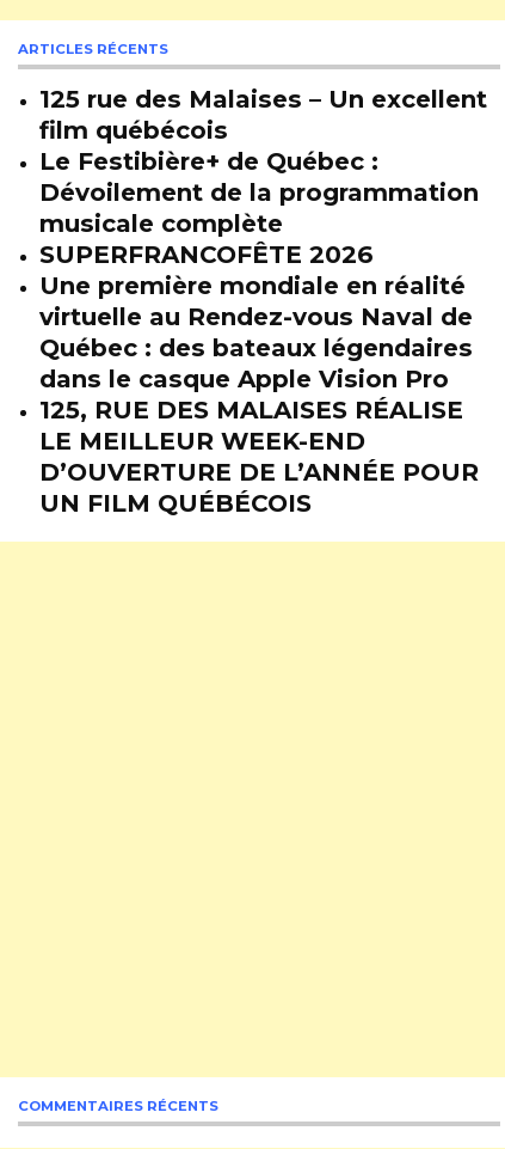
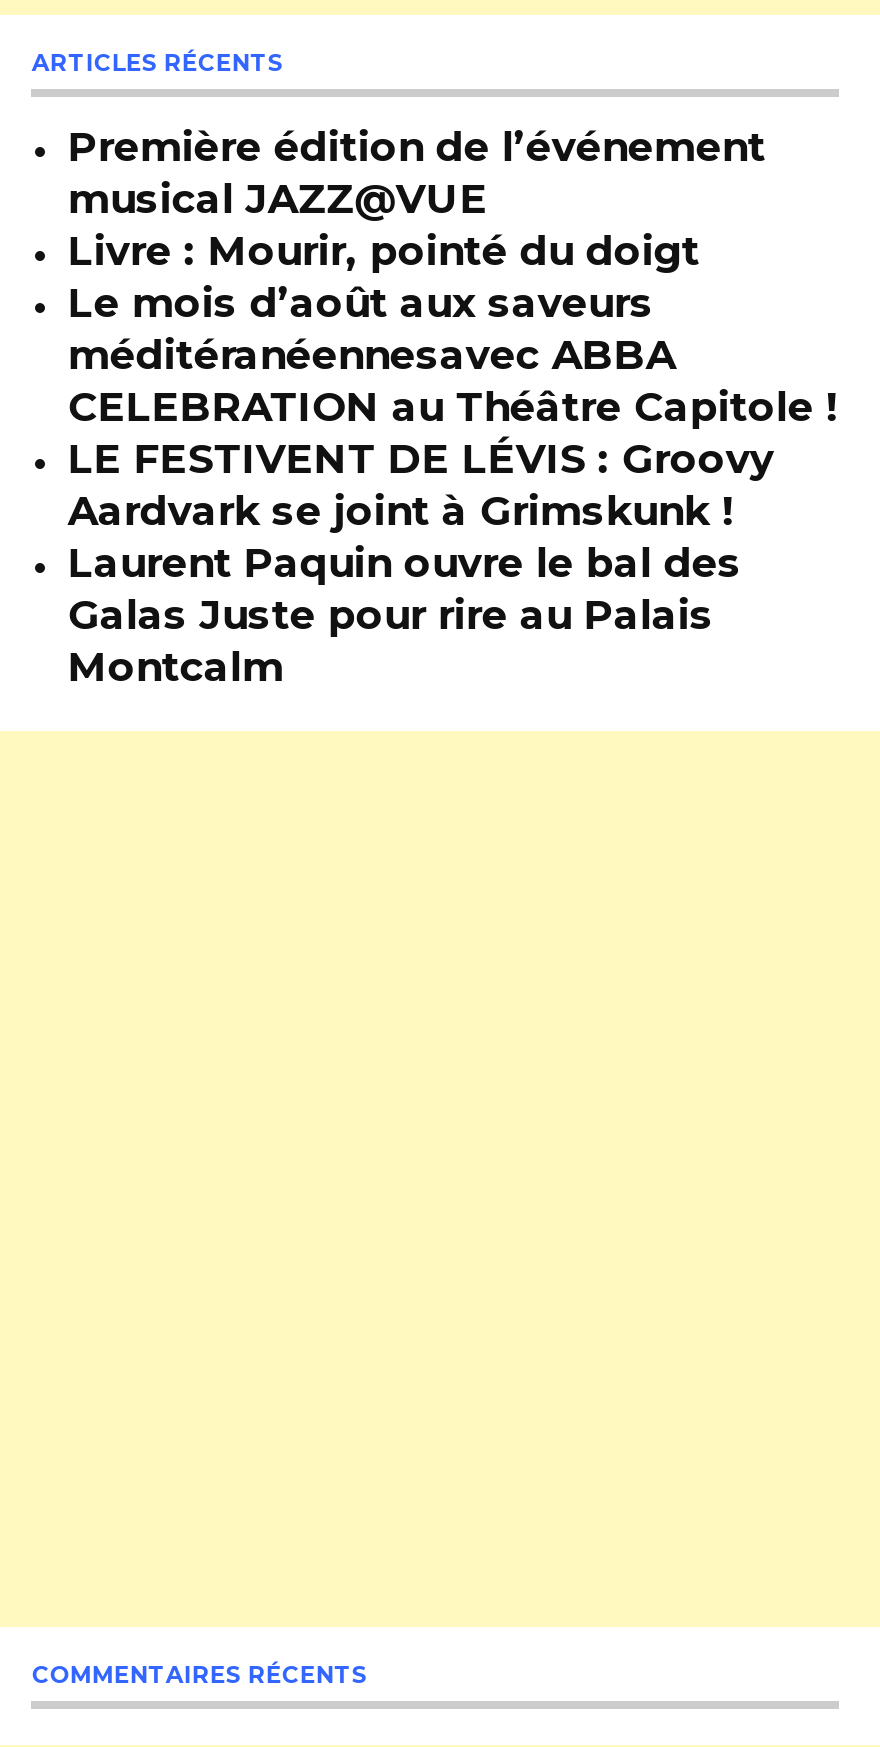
- 125 rue des Malaises – Un excellent
- film québécois
- Le Festibière+ de Québec :
- Dévoilement de la programmation
- musicale complète
- SUPERFRANCOFÊTE 2026
- Une première mondiale en réalité
- virtuelle au Rendez-vous Naval de
- Québec : des bateaux légendaires
- dans le casque Apple Vision Pro
- 125, RUE DES MALAISES RÉALISE
- LE MEILLEUR WEEK-END
- D’OUVERTURE DE L’ANNÉE POUR
- UN FILM QUÉBÉCOIS
+ Première édition de l’événement
+ musical JAZZ@VUE
+ Livre : Mourir, pointé du doigt
+ Le mois d’août aux saveurs
+ méditéranéennesavec ABBA
+ CELEBRATION au Théâtre Capitole !
+ LE FESTIVENT DE LÉVIS : Groovy
+ Aardvark se joint à Grimskunk !
+ Laurent Paquin ouvre le bal des
+ Galas Juste pour rire au Palais
+ Montcalm
